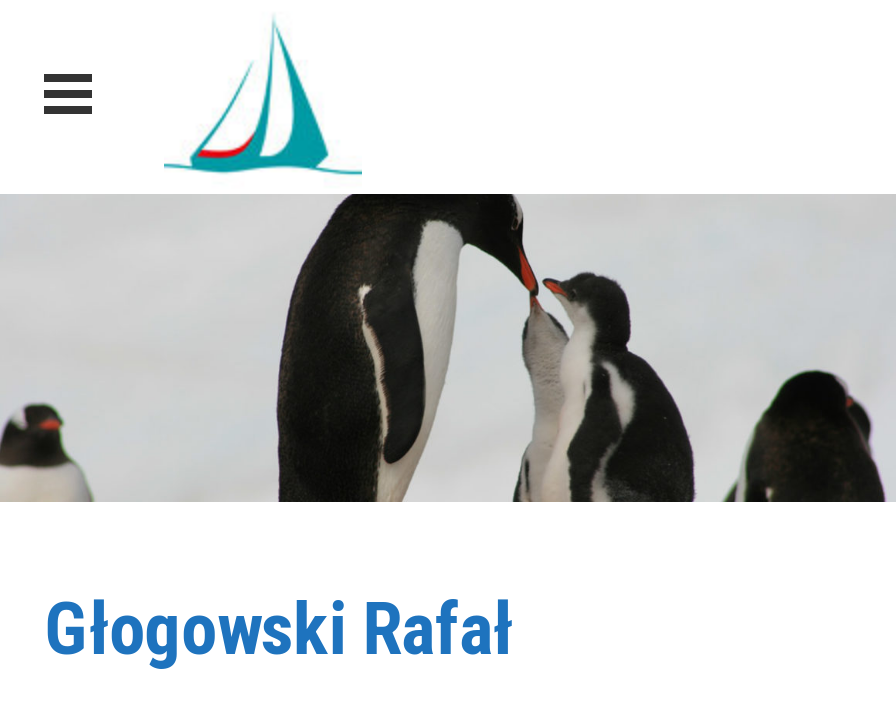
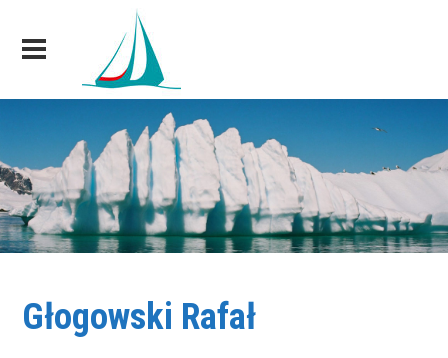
- [image]
+ [image]
